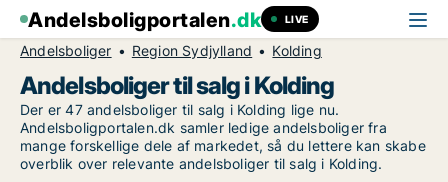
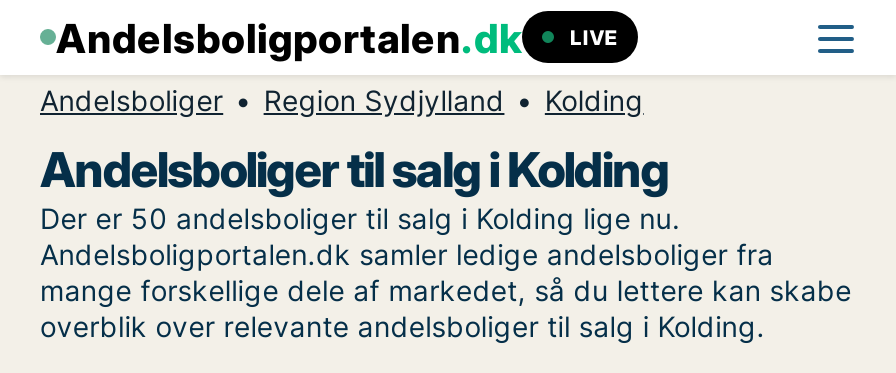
- Der er 47 andelsboliger til salg i Kolding lige nu.
+ Der er 50 andelsboliger til salg i Kolding lige nu.
